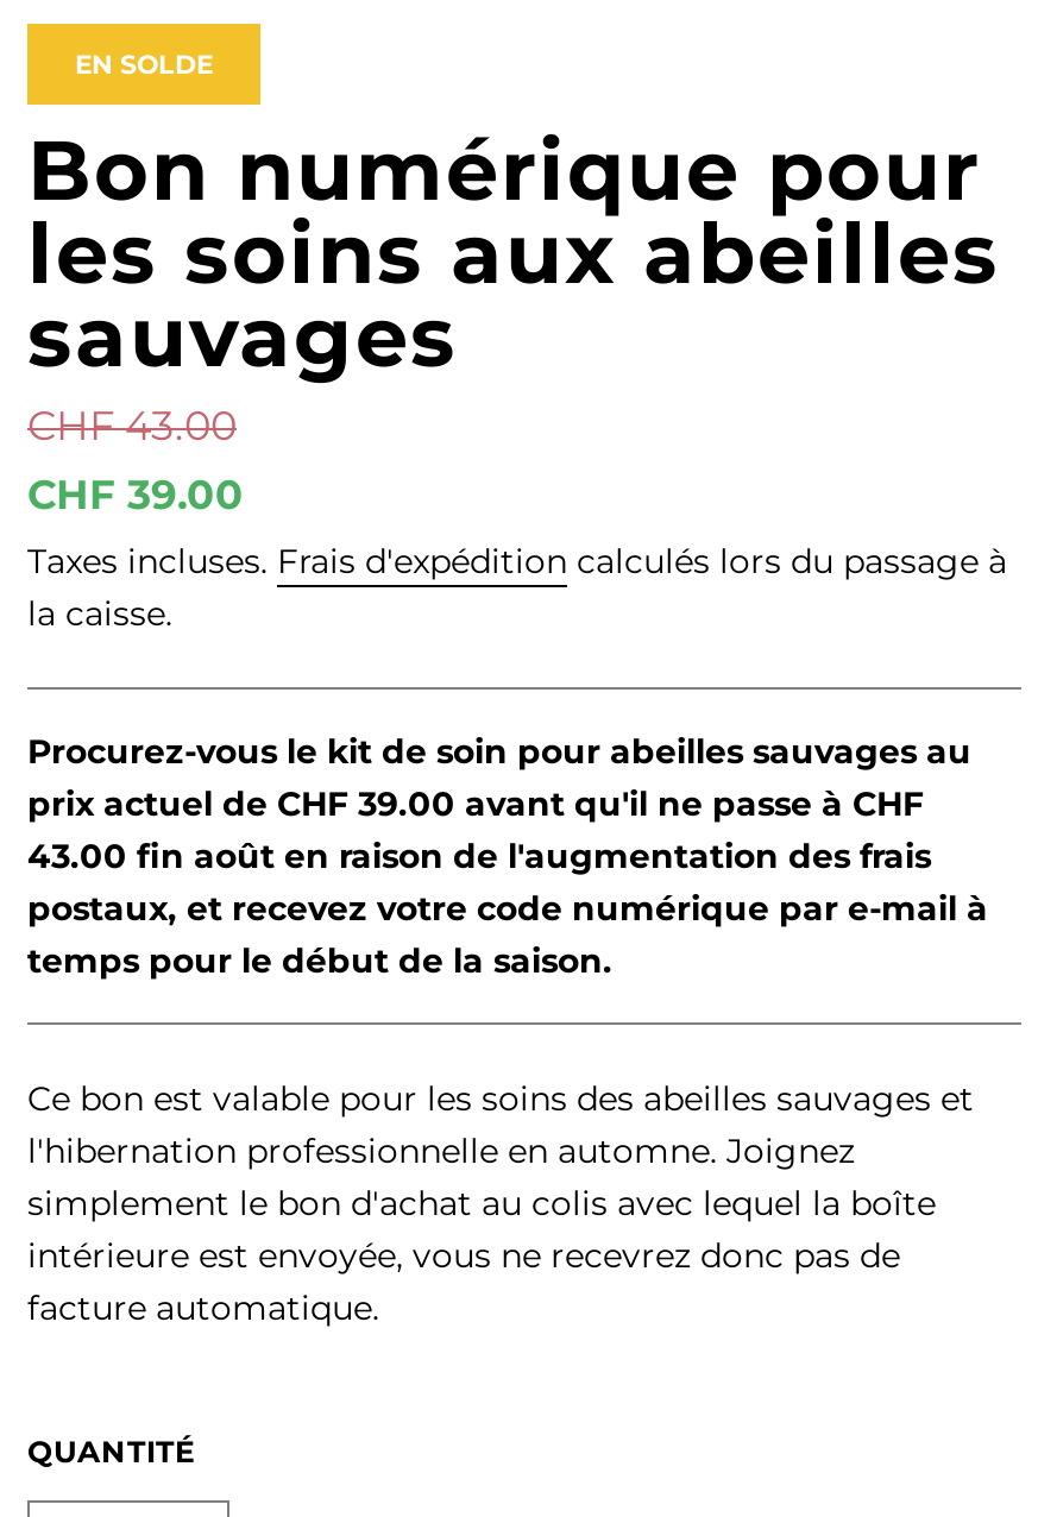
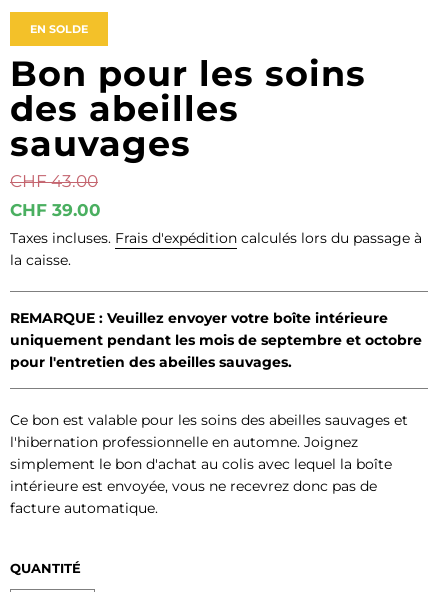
- Bon numérique pour
- les soins aux abeilles
+ Bon pour les soins
+ des abeilles

- Procurez-vous le kit de soin pour abeilles sauvages au
- prix actuel de CHF 39.00 avant qu'il ne passe à CHF
- 43.00 fin août en raison de l'augmentation des frais
- postaux, et recevez votre code numérique par e-mail à
- temps pour le début de la saison.
+ REMARQUE : Veuillez envoyer votre boîte intérieure
+ uniquement pendant les mois de septembre et octobre
+ pour l'entretien des abeilles sauvages.
